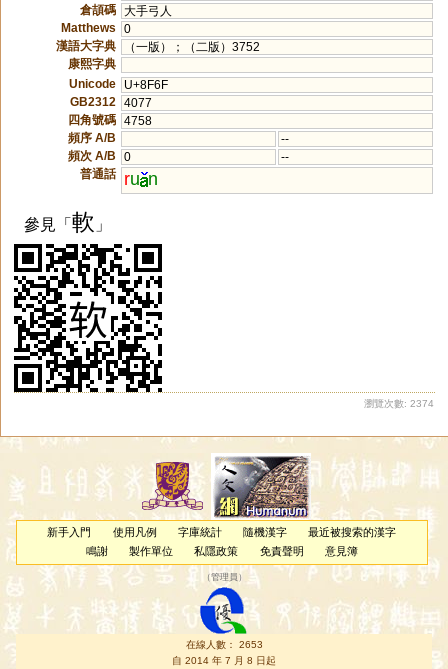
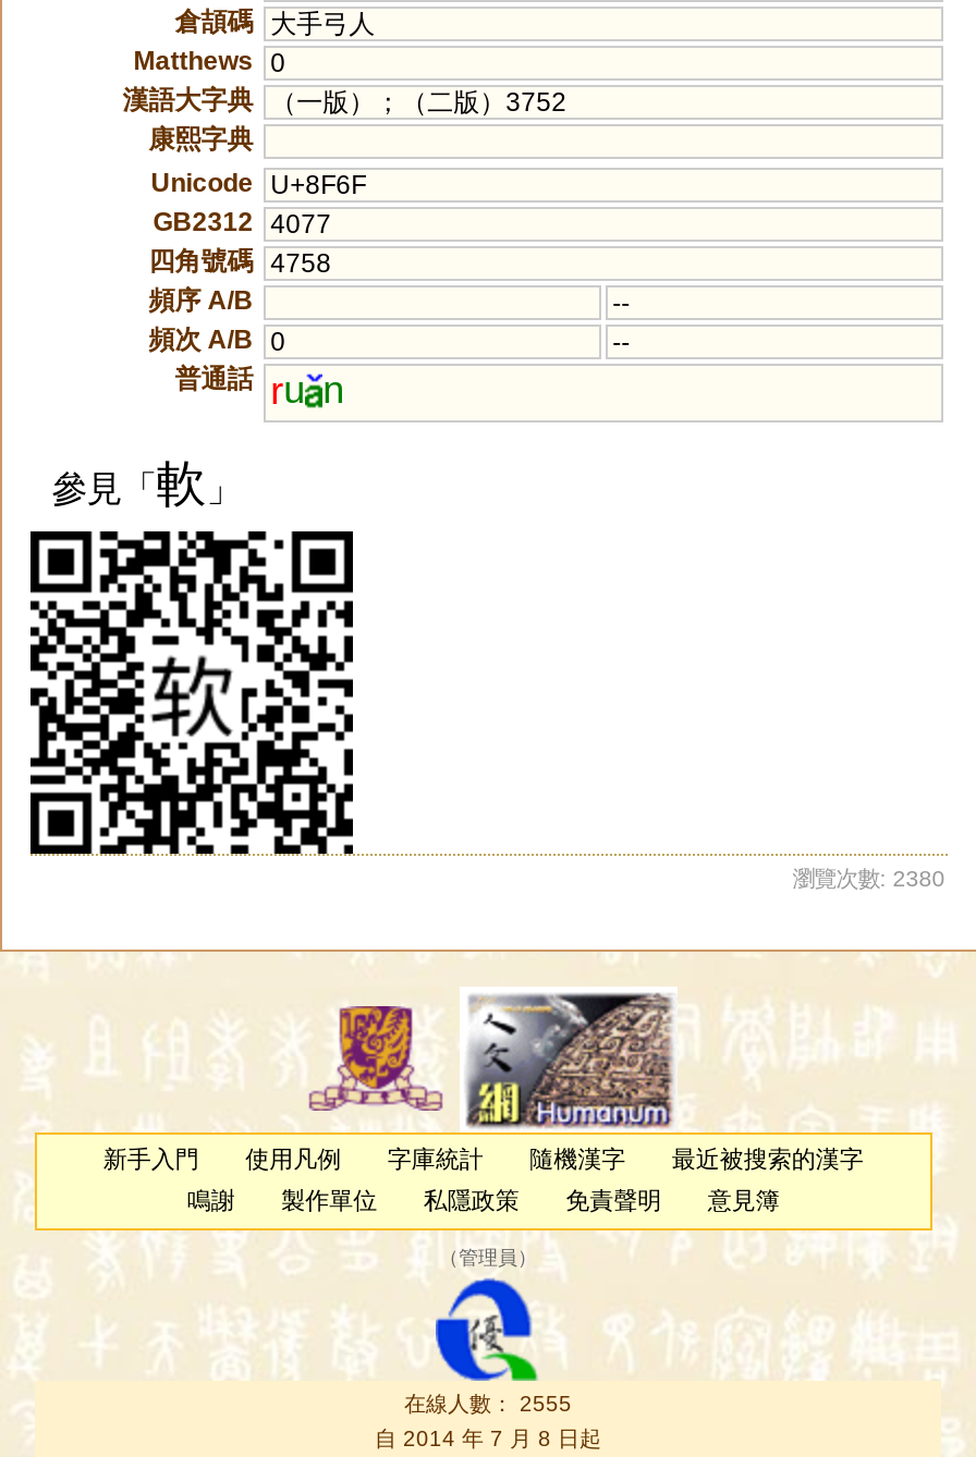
- 瀏覽次數: 2374
+ 瀏覽次數: 2380

- 在線人數： 2653
+ 在線人數： 2555
